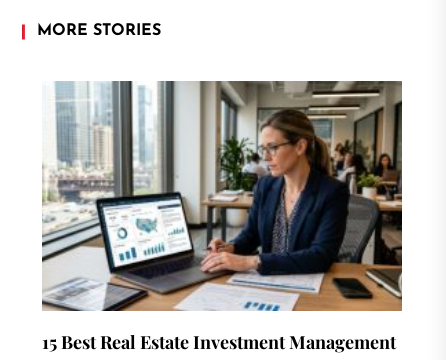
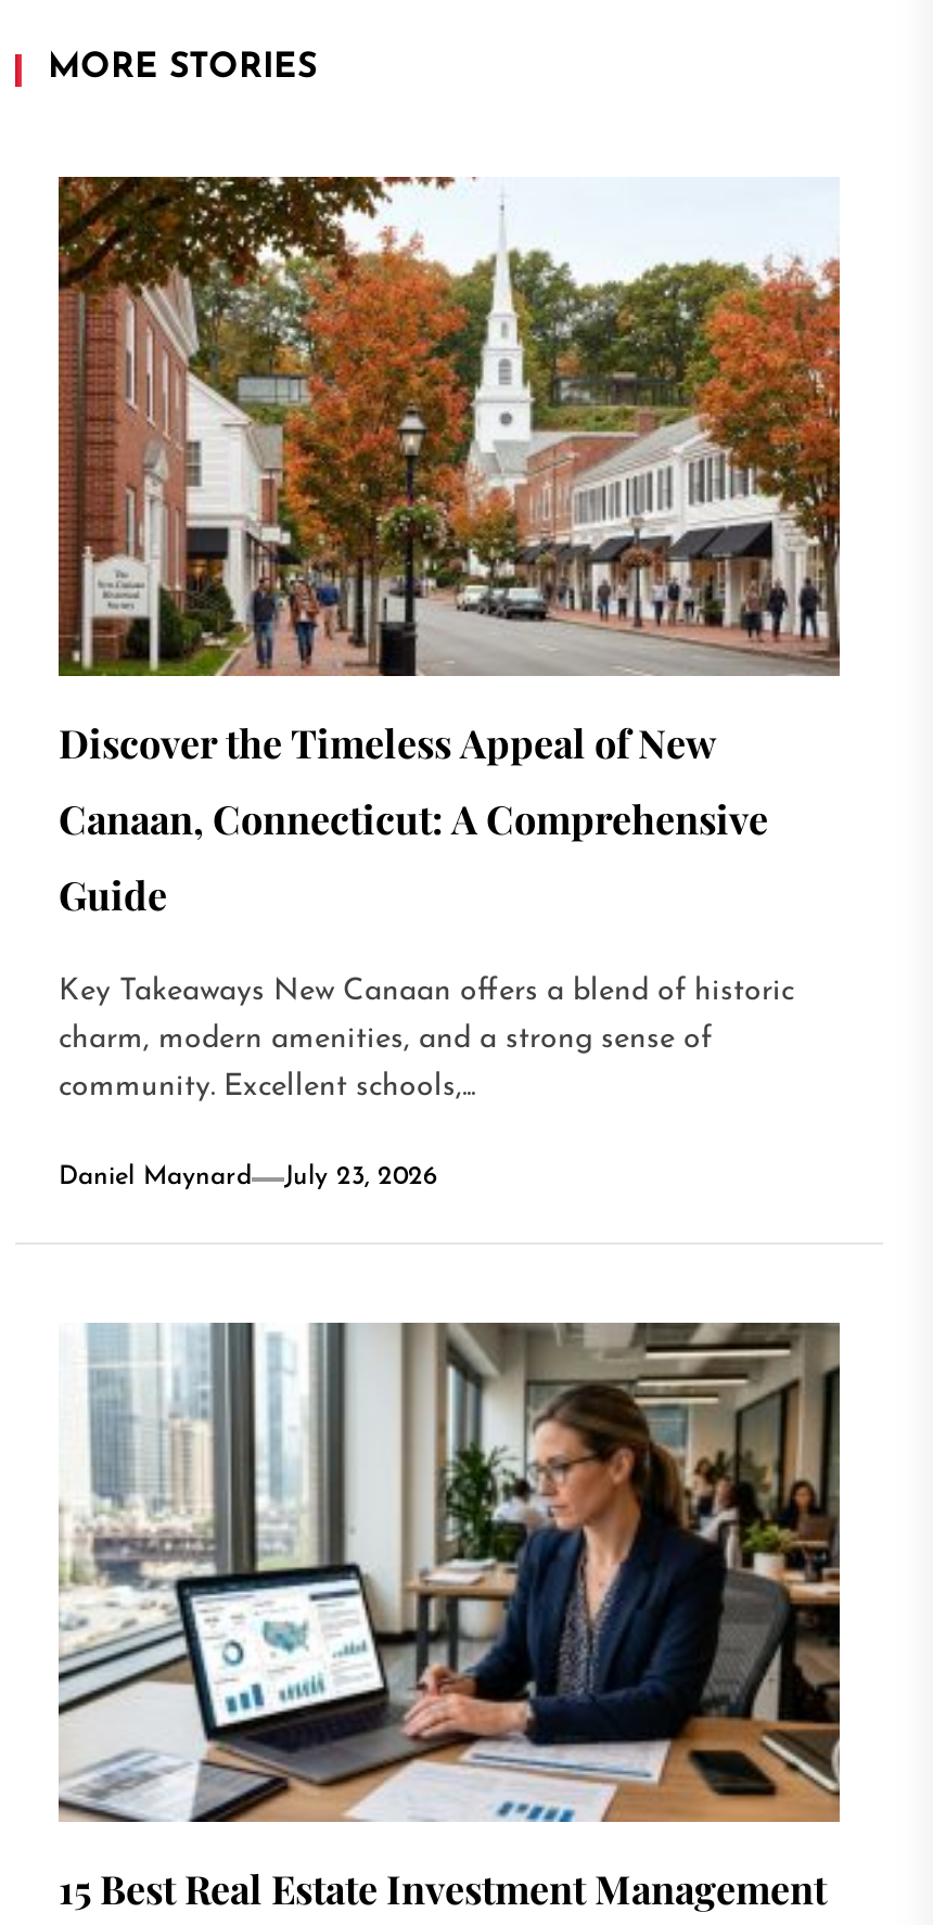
+ [image]
+ Discover the Timeless Appeal of New
+ Canaan, Connecticut: A Comprehensive
+ Guide
+ Key Takeaways New Canaan offers a blend of historic
+ charm, modern amenities, and a strong sense of
+ community. Excellent schools,...
+ Daniel Maynard
+ July 23, 2026
